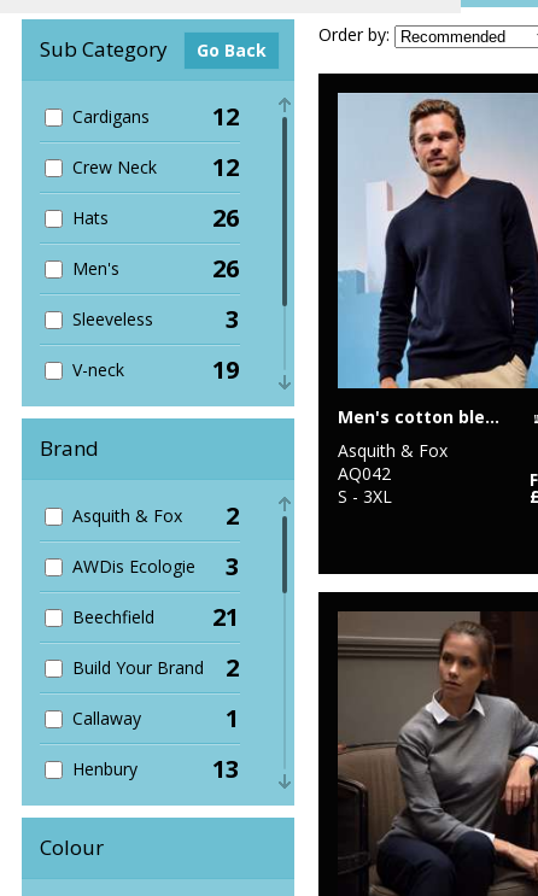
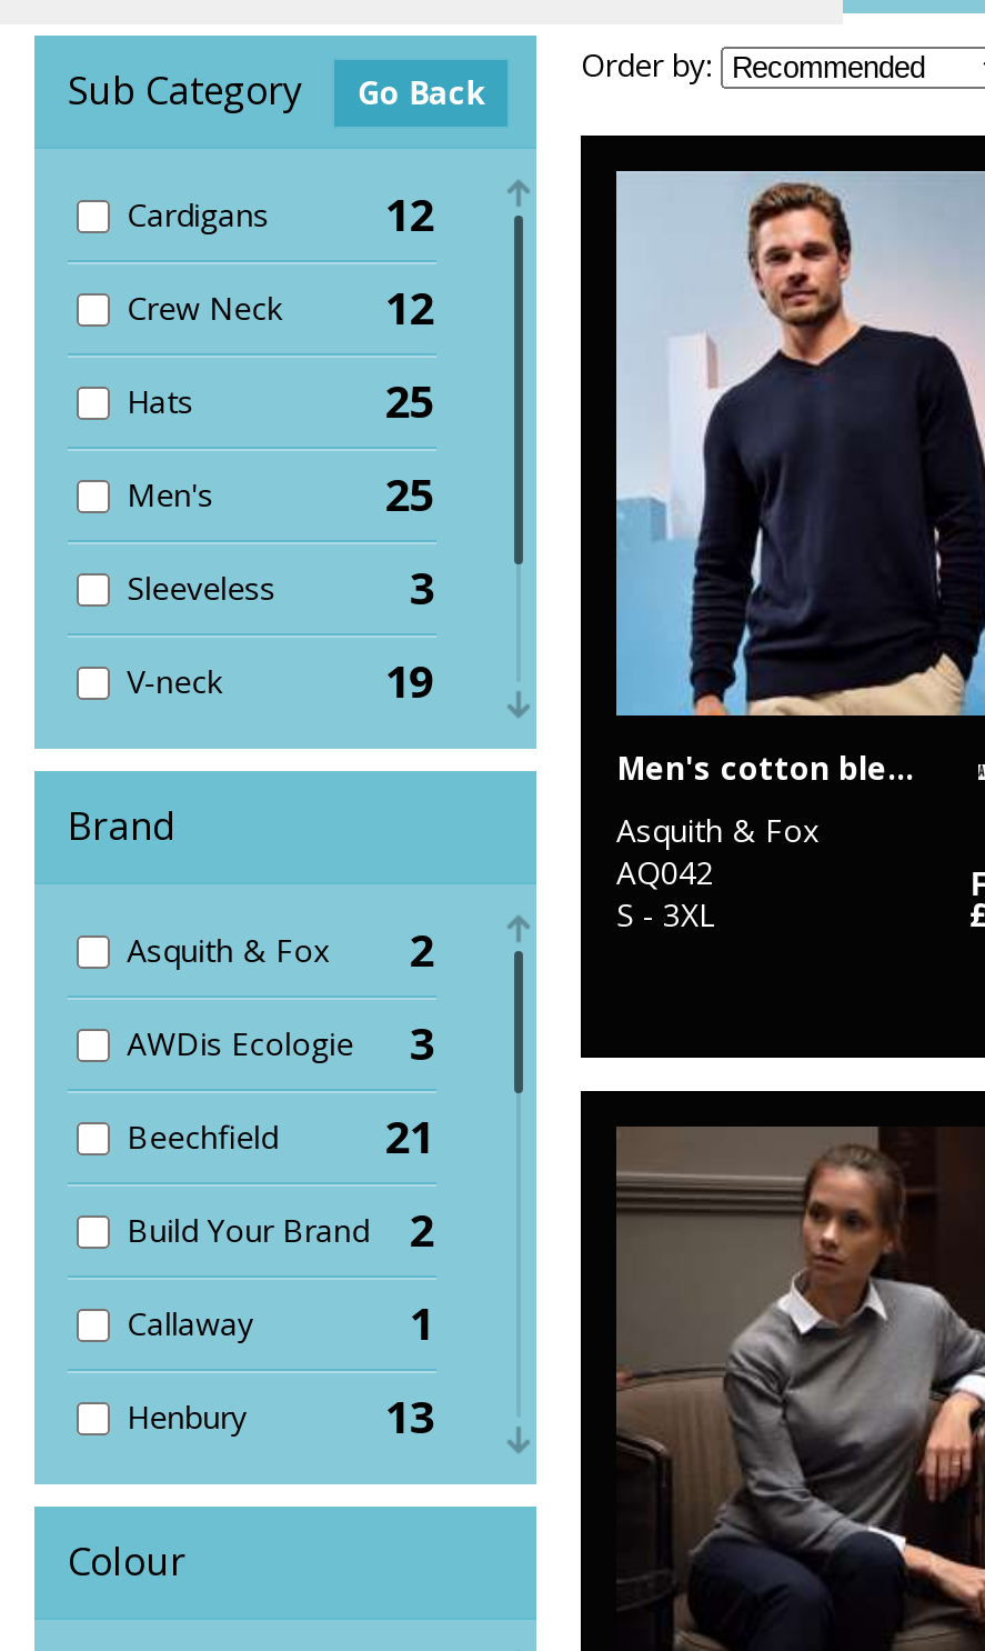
- 26
+ 25

- 26
+ 25
